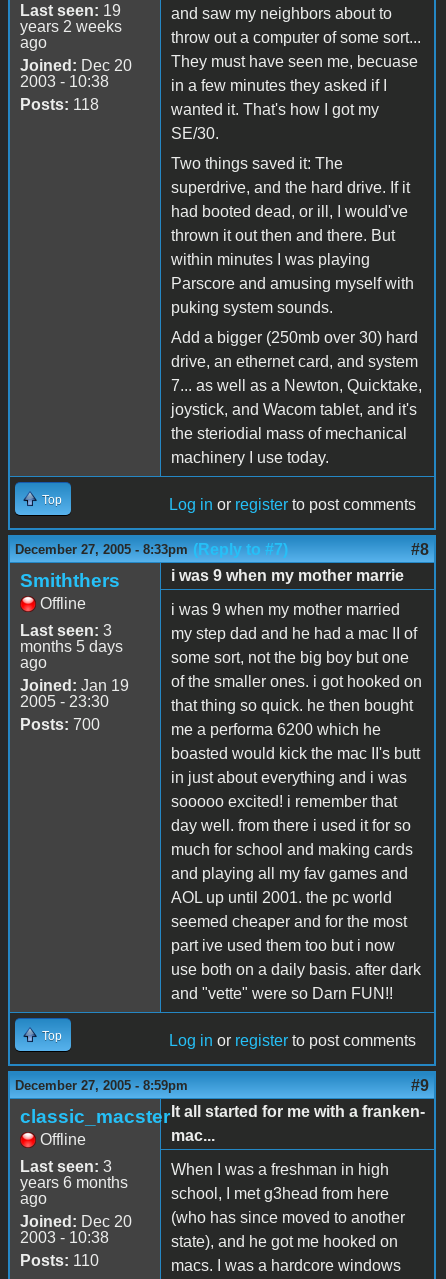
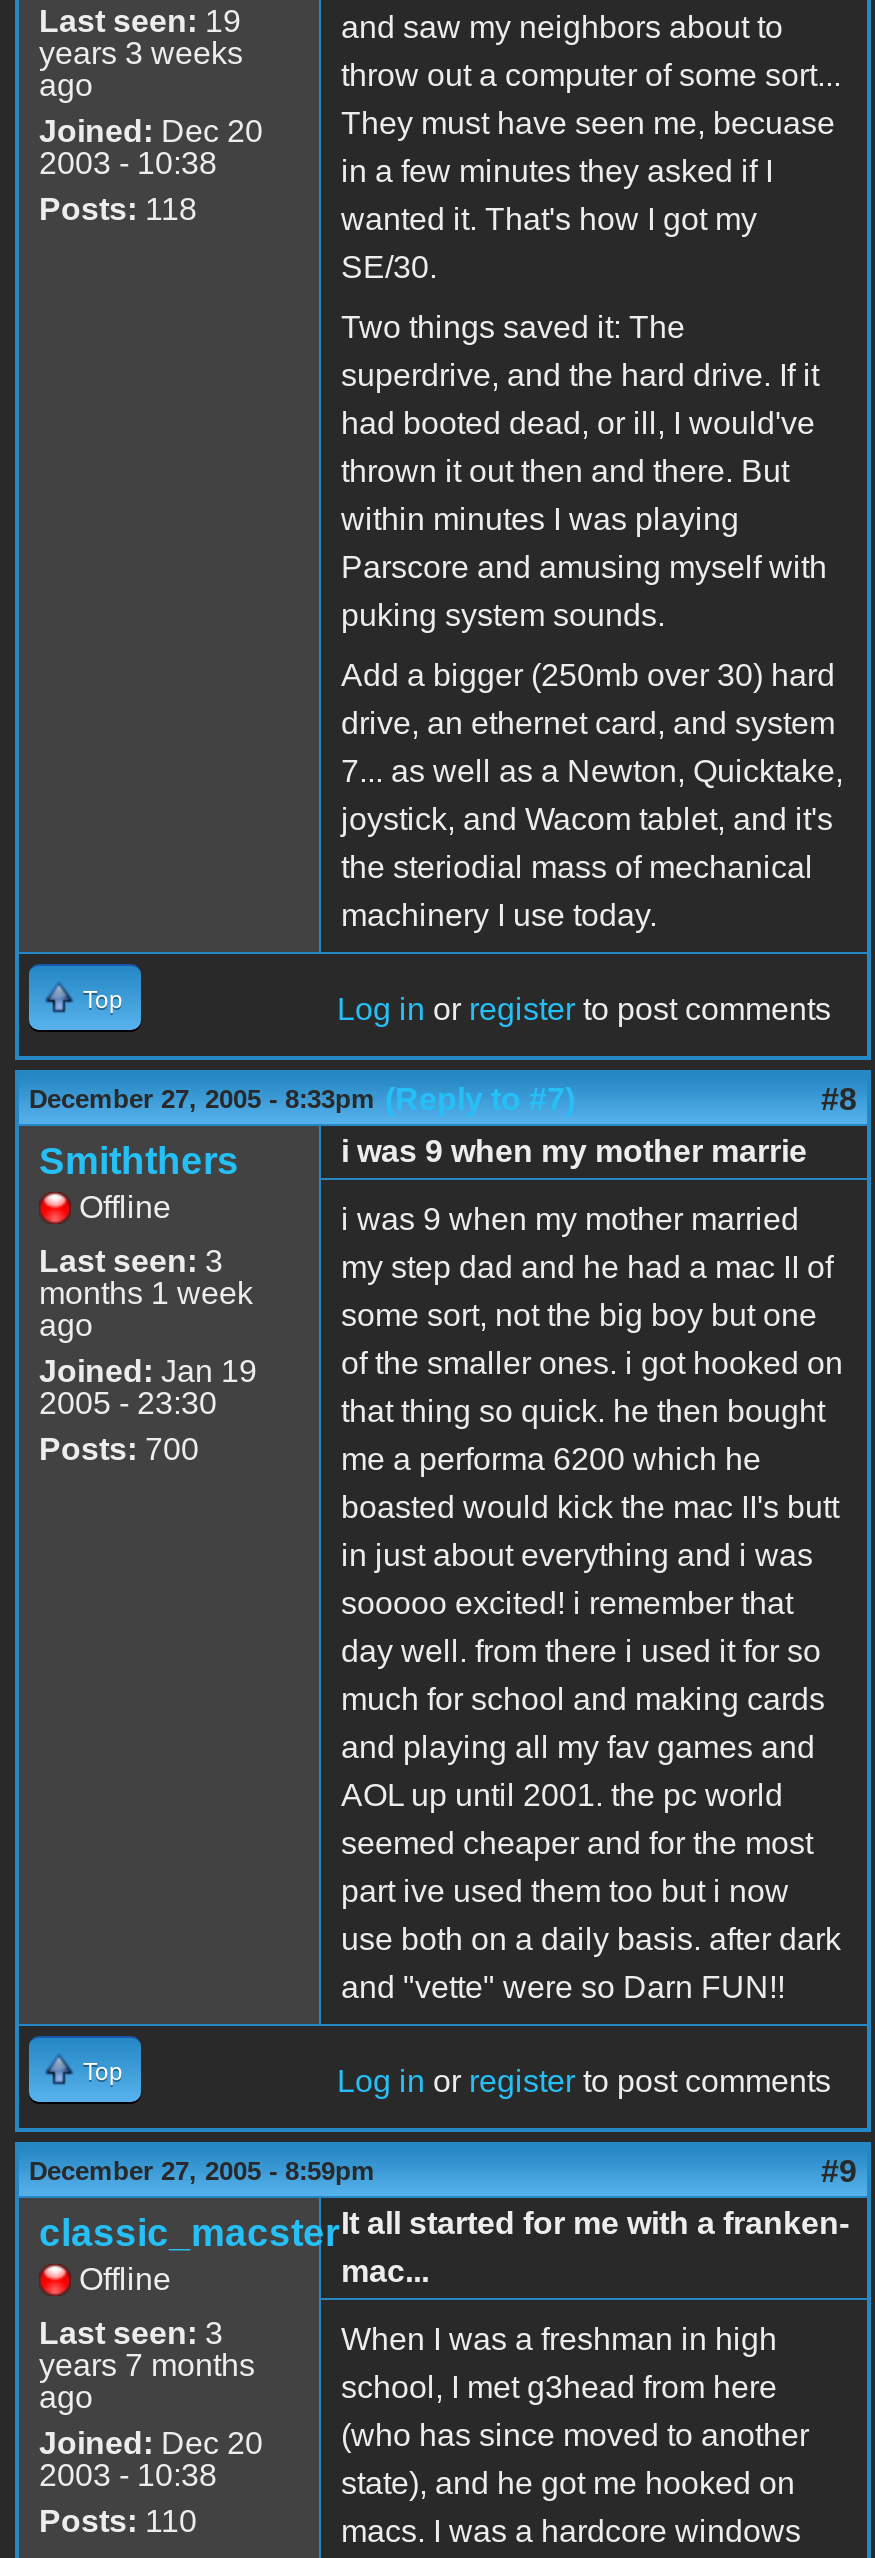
- years 2 weeks
+ years 3 weeks

- months 5 days
+ months 1 week

- years 6 months
+ years 7 months
